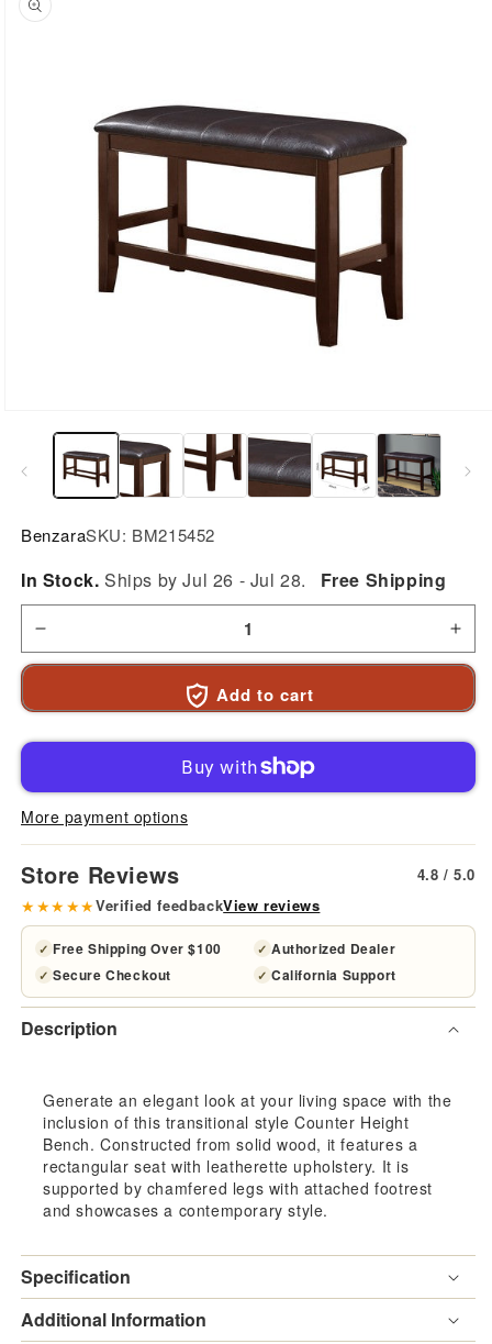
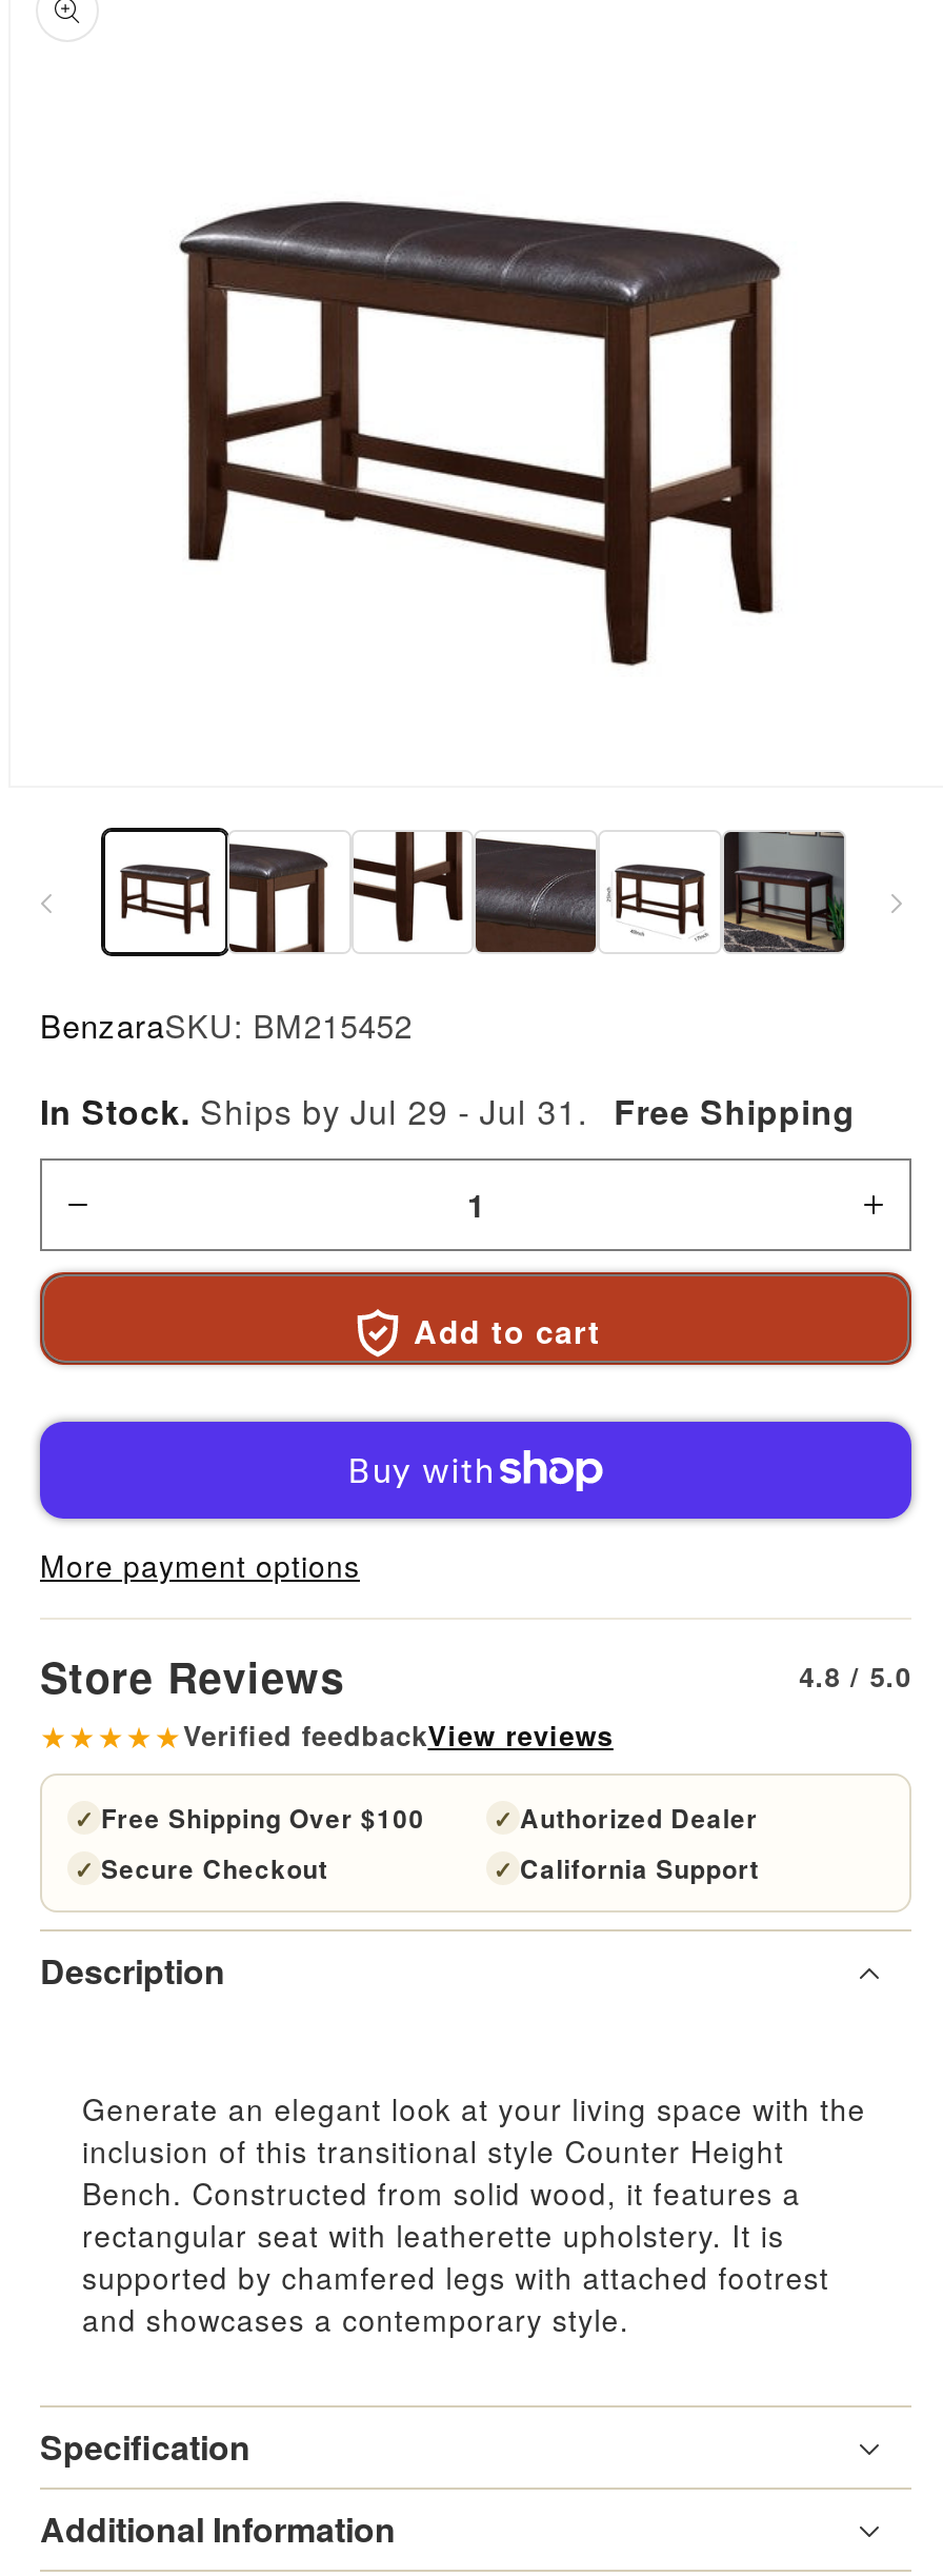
- In Stock. Ships by Jul 26 - Jul 28. Free Shipping
+ In Stock. Ships by Jul 29 - Jul 31. Free Shipping
